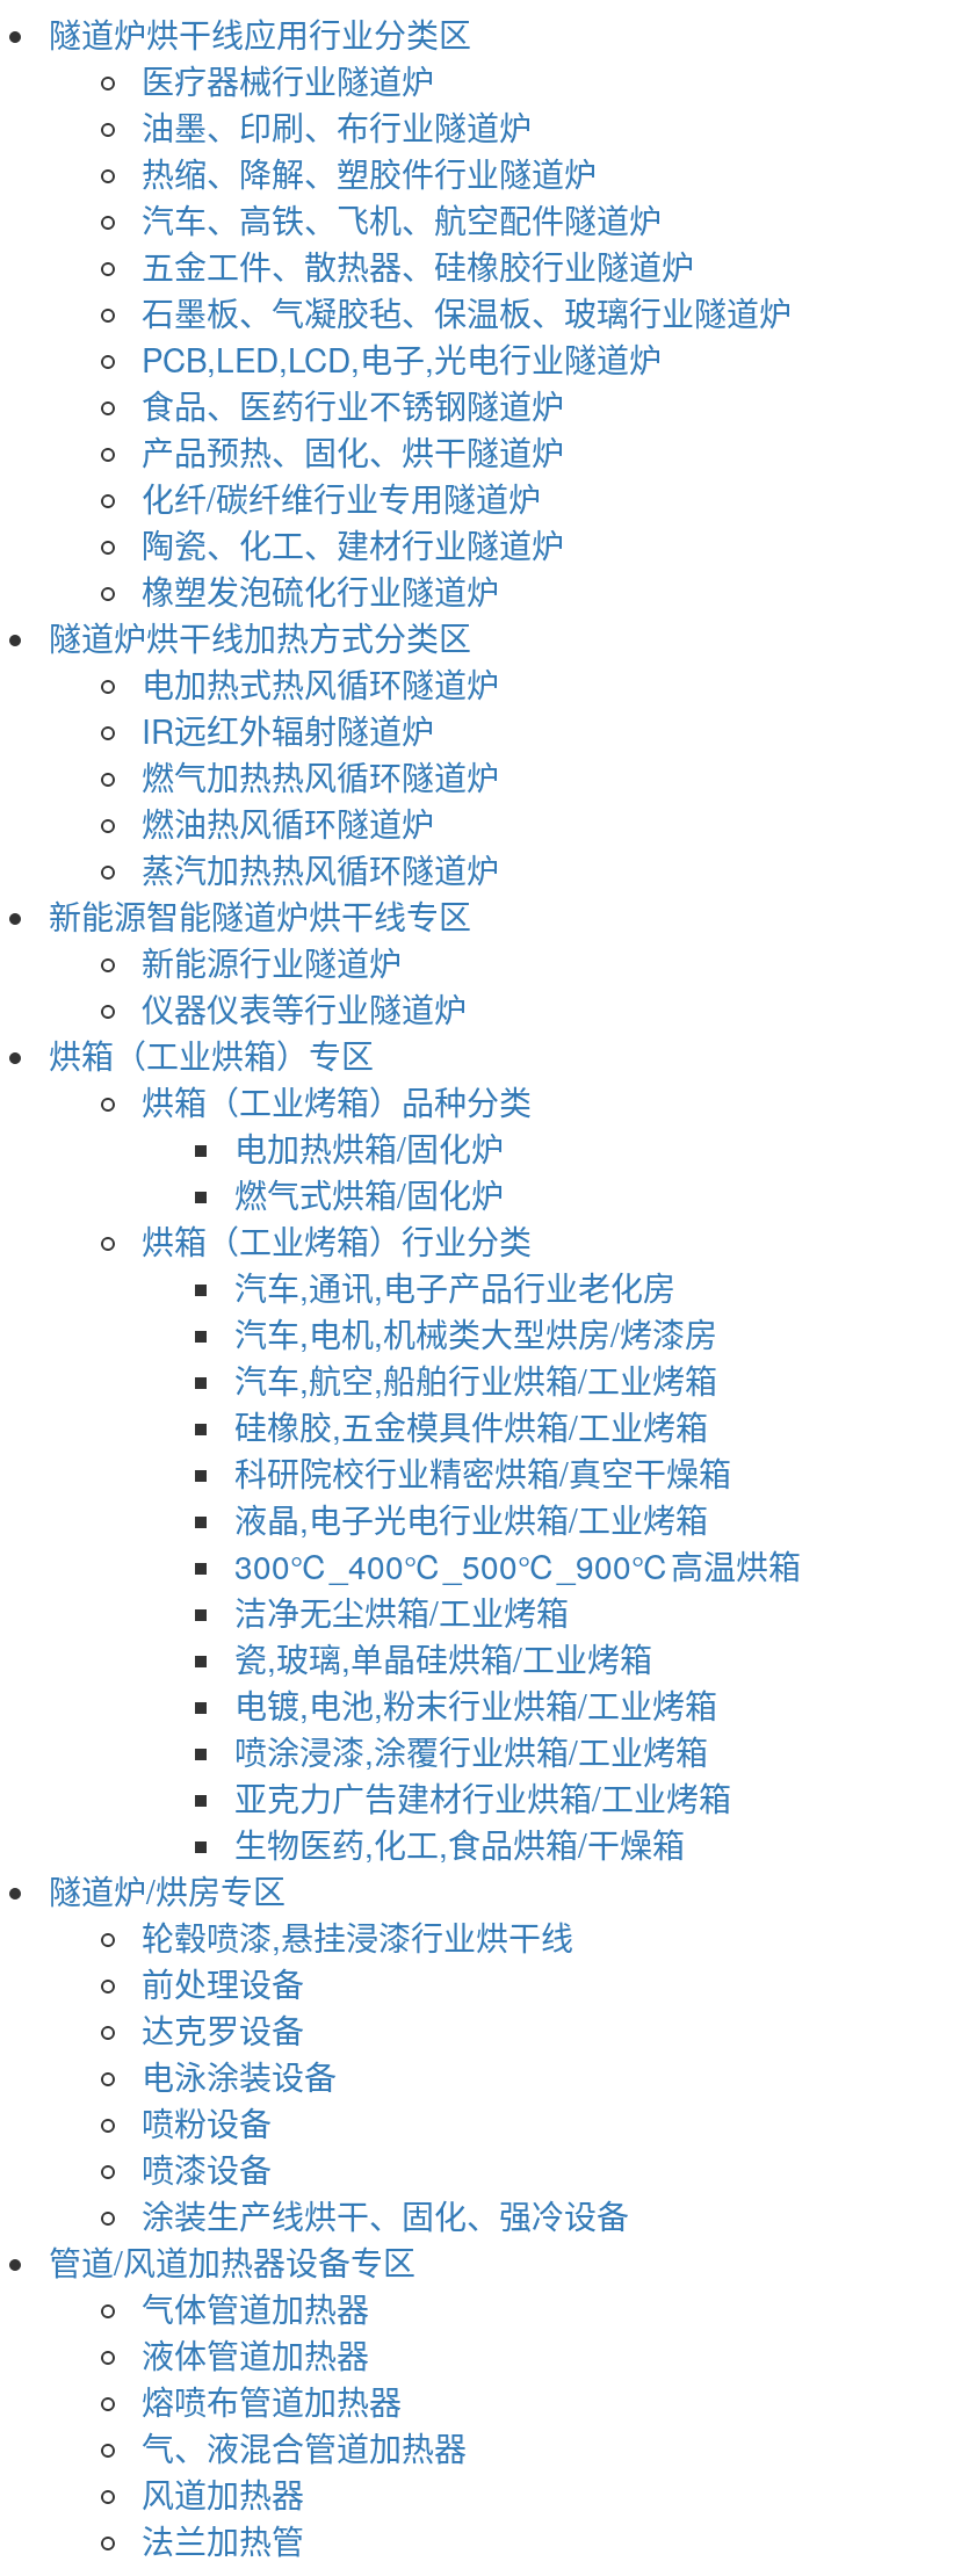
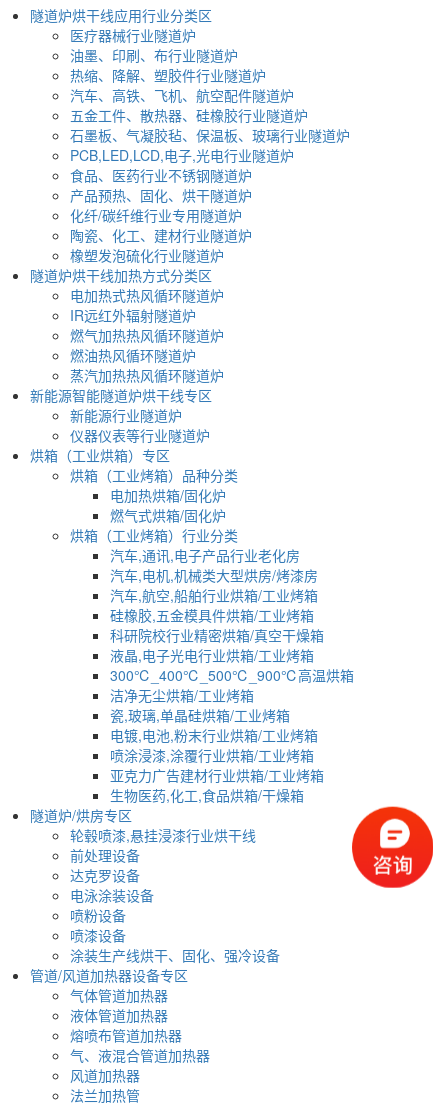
+ [image]
